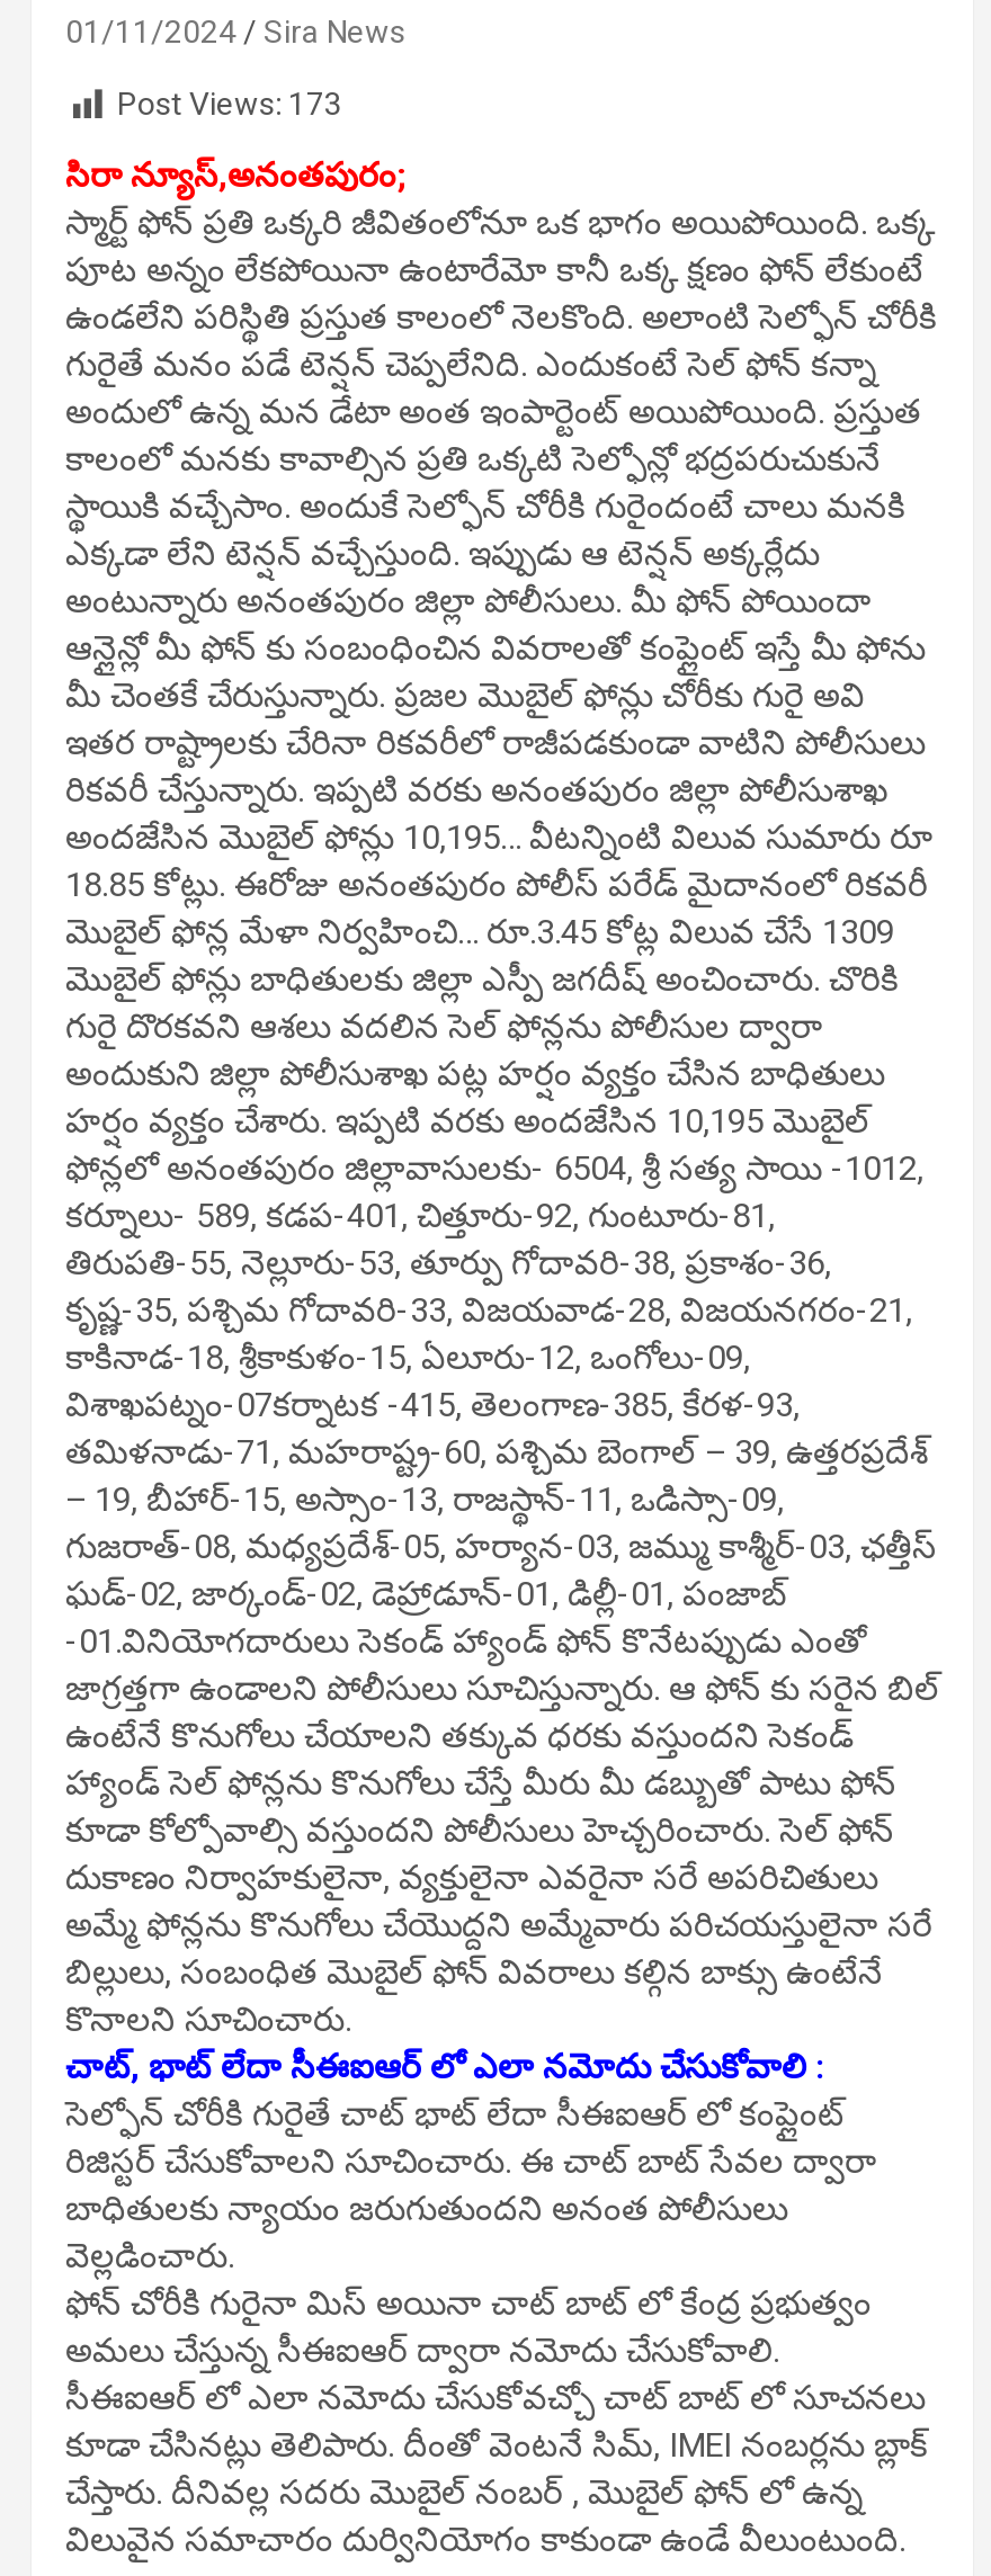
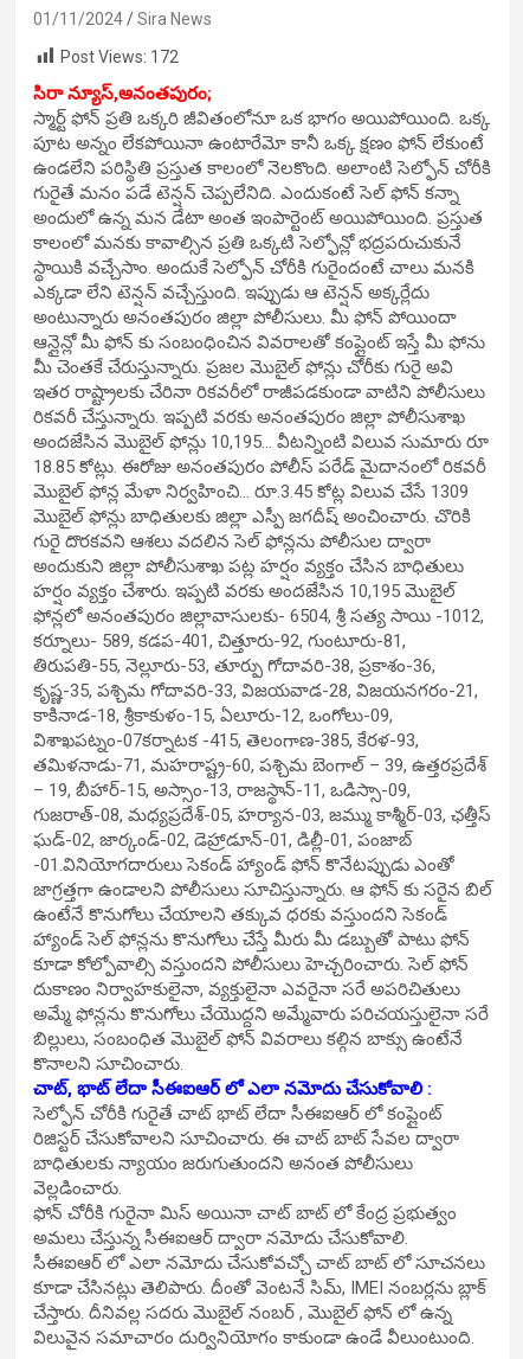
- Post Views: 173
+ Post Views: 172
